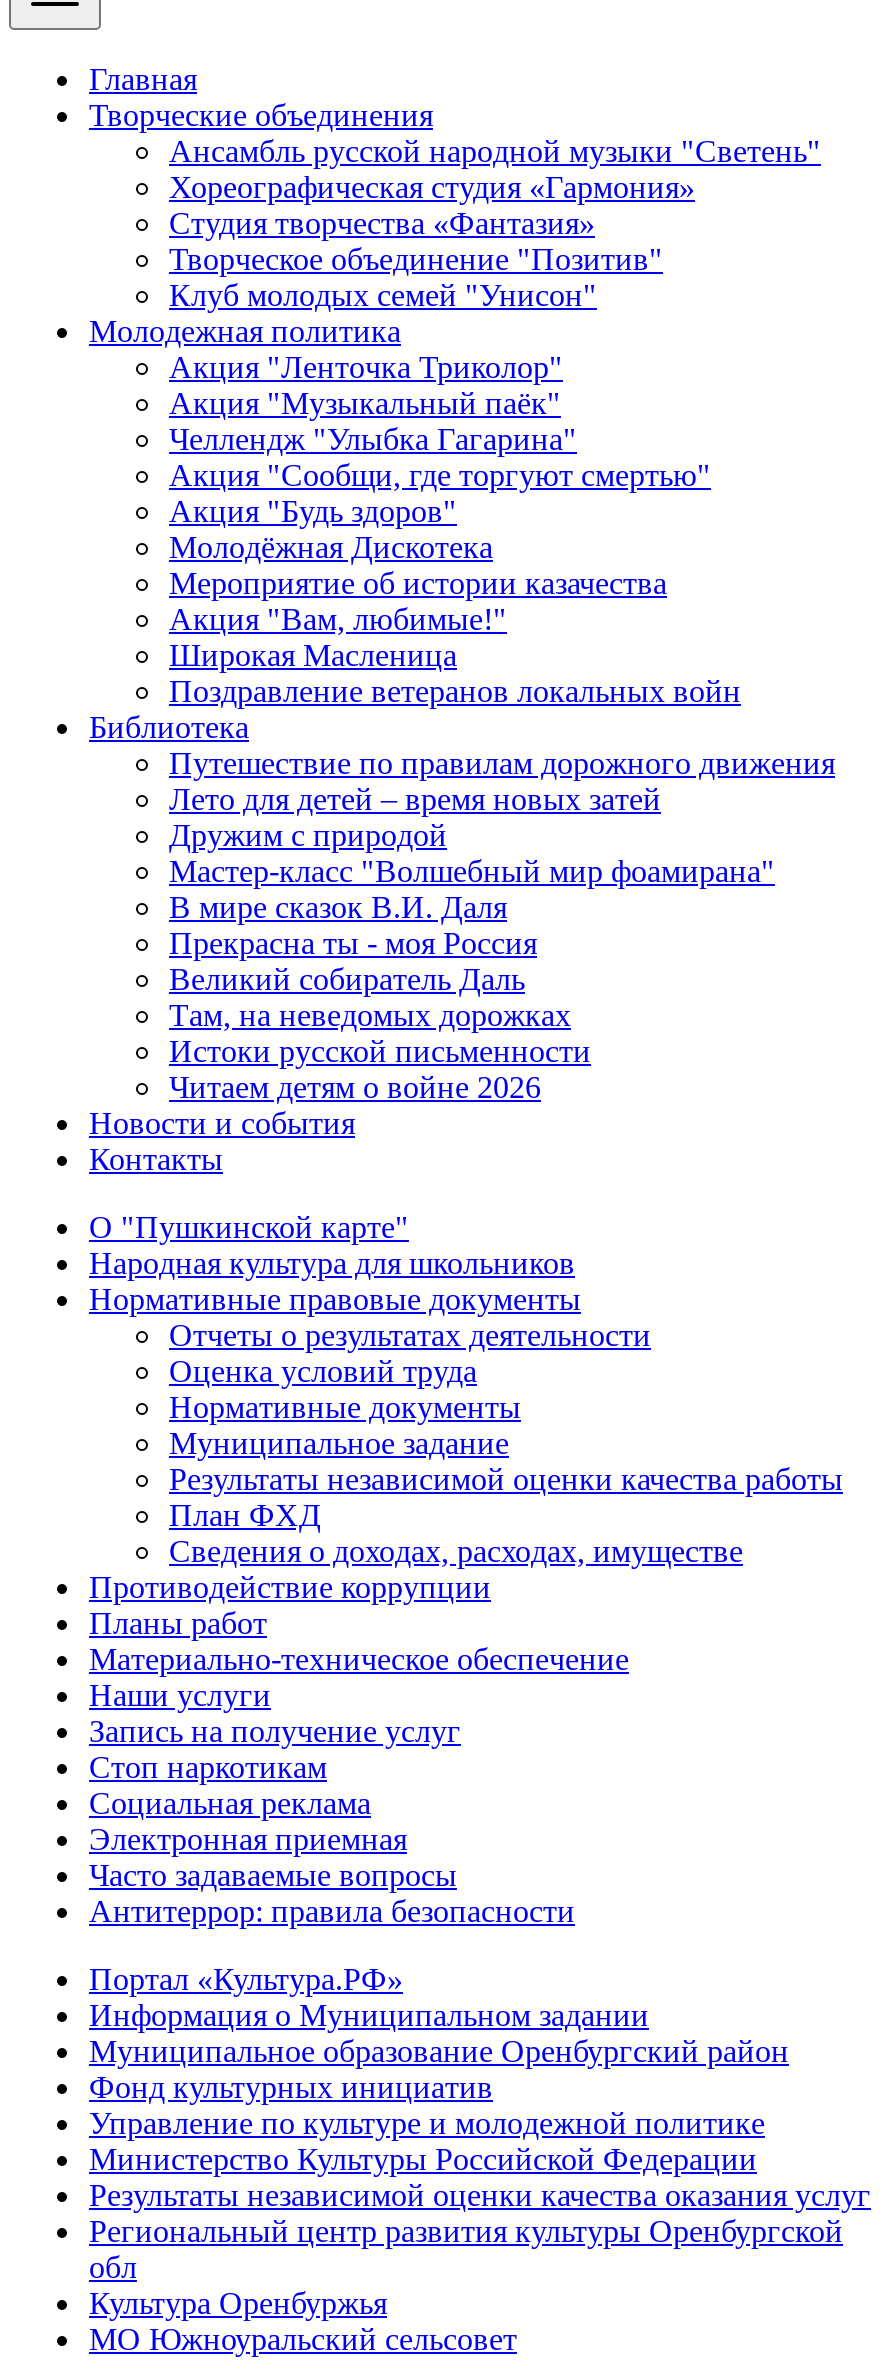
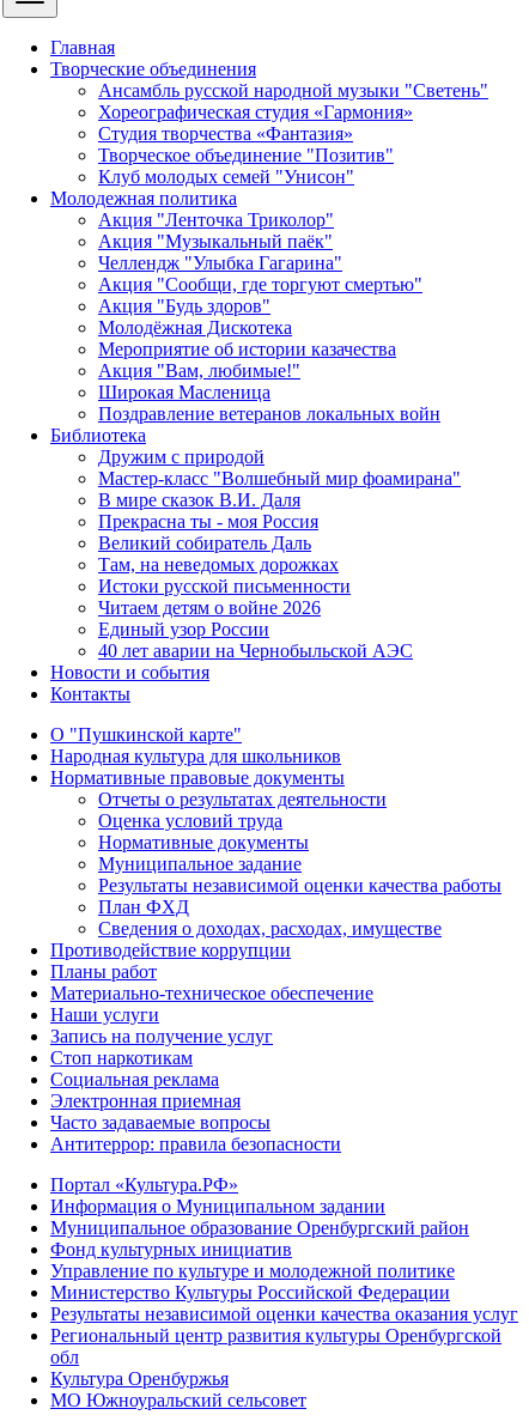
- Путешествие по правилам дорожного движения
- Лето для детей – время новых затей

moved up: Дружим с природой | Мастер-класс "Волшебный мир фоамирана" | В мире сказок В.И. Даля | Прекрасна ты - моя Россия | Великий собиратель Даль | Там, на неведомых дорожках | Истоки русской письменности | Читаем детям о войне 2026

+ Единый узор России
+ 40 лет аварии на Чернобыльской АЭС
